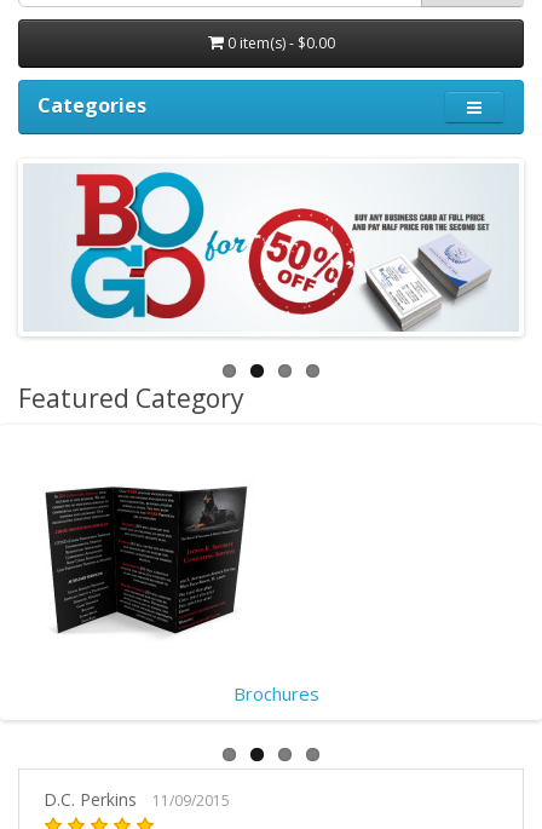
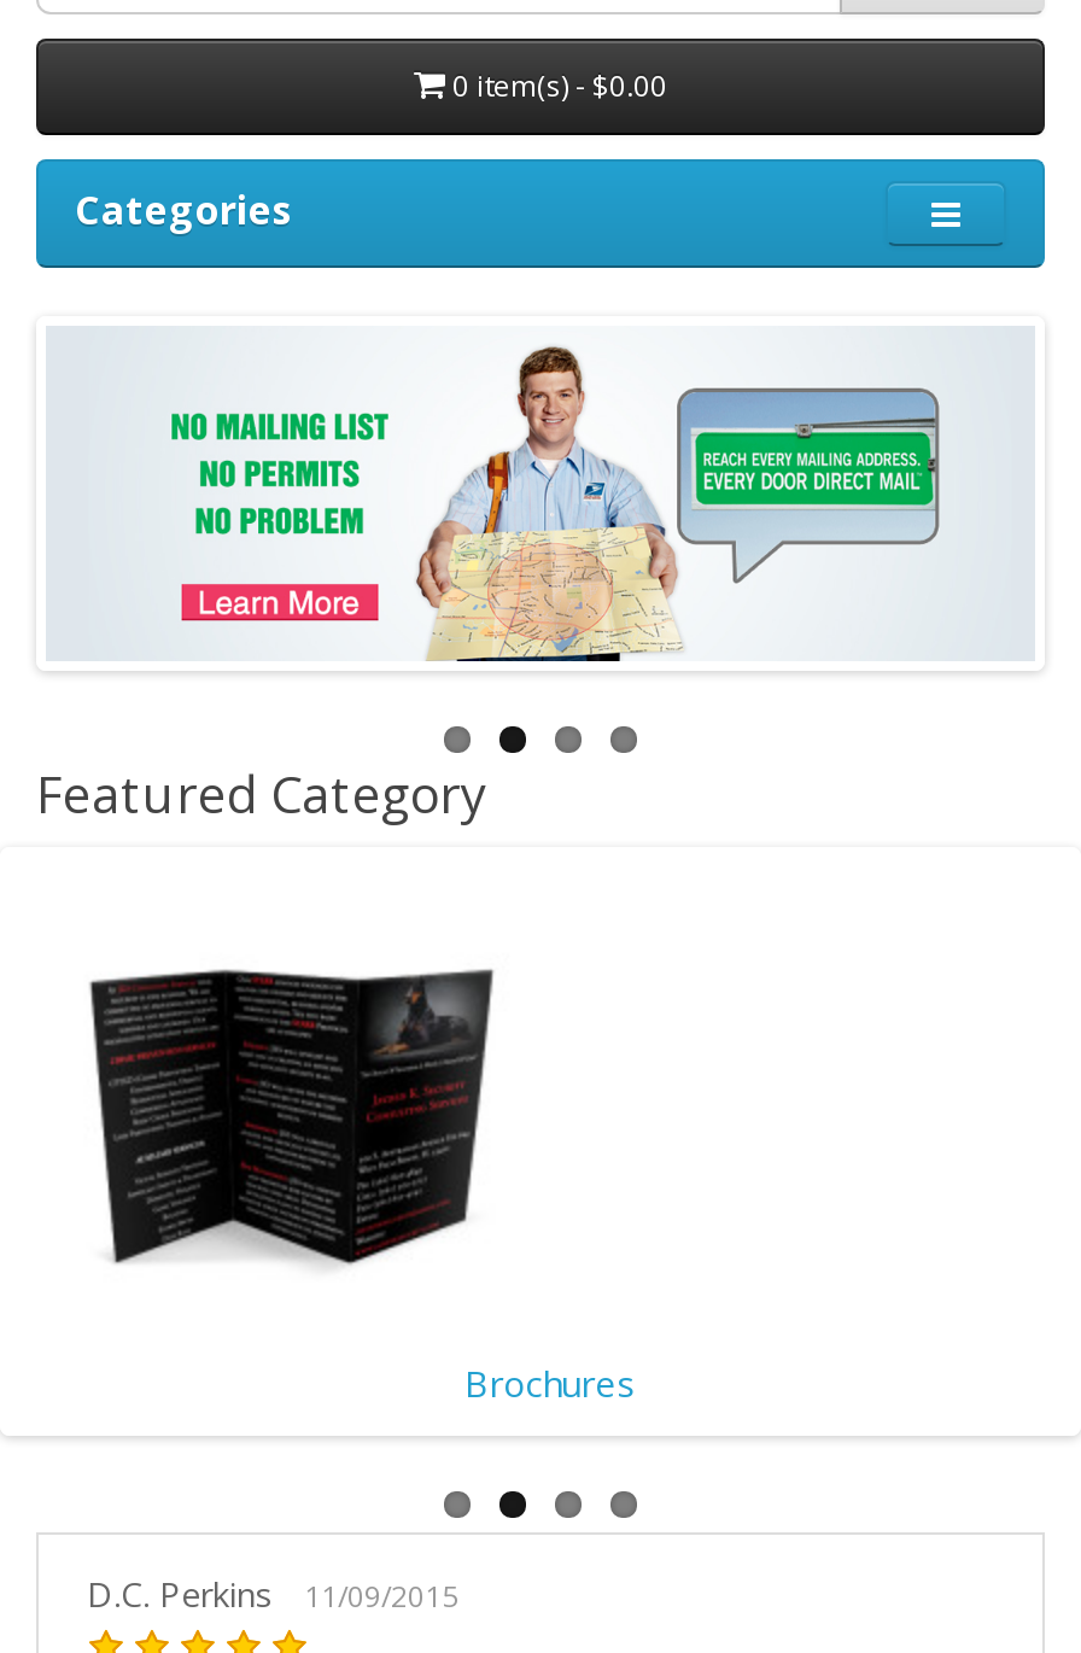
- [image]
+ [image]
